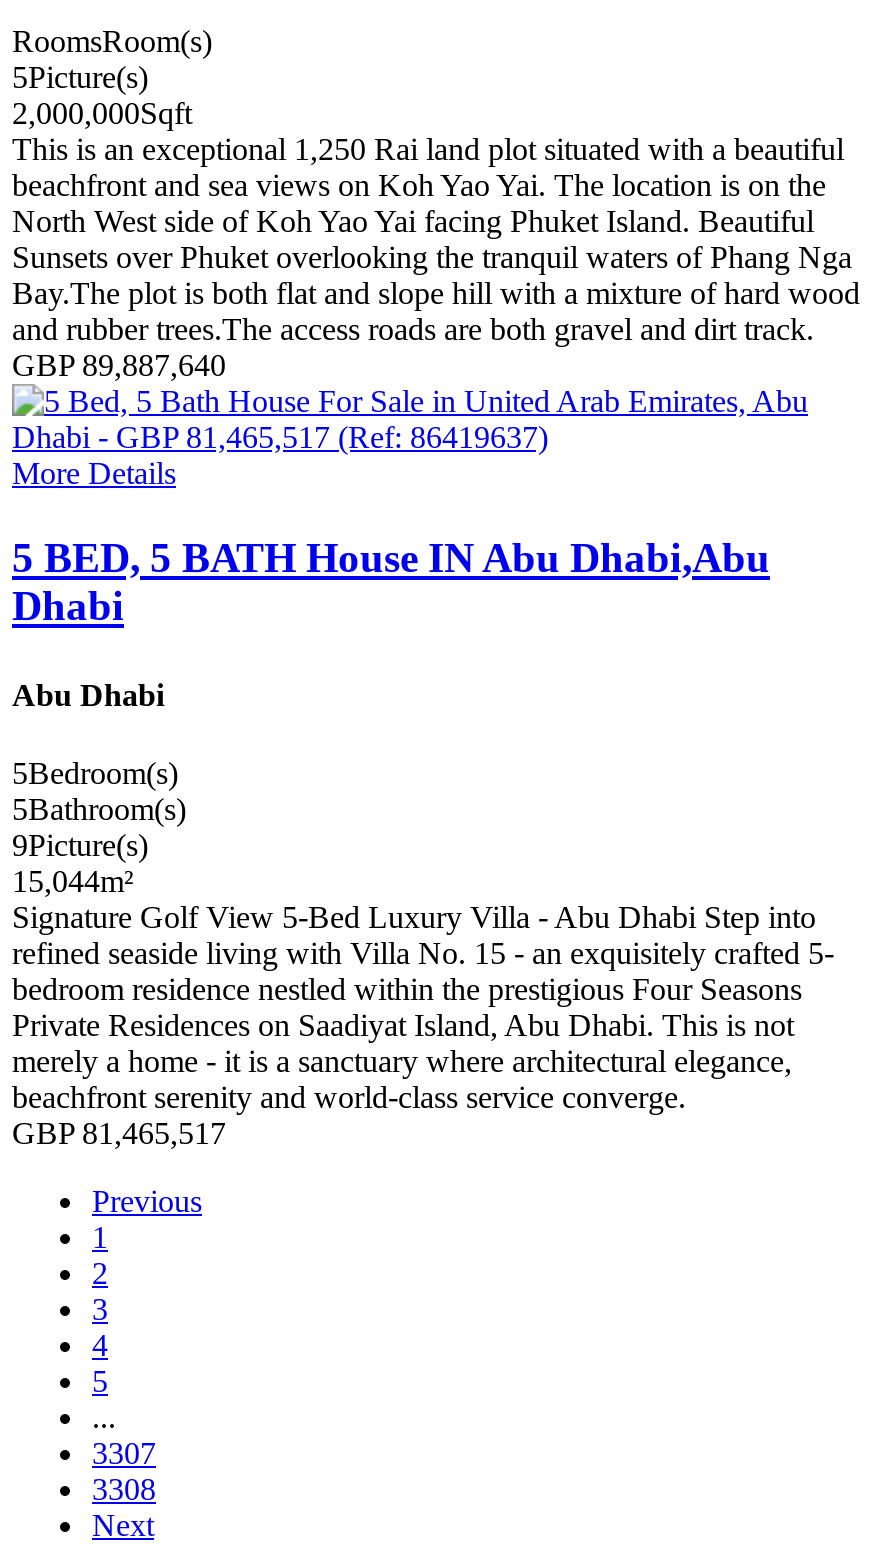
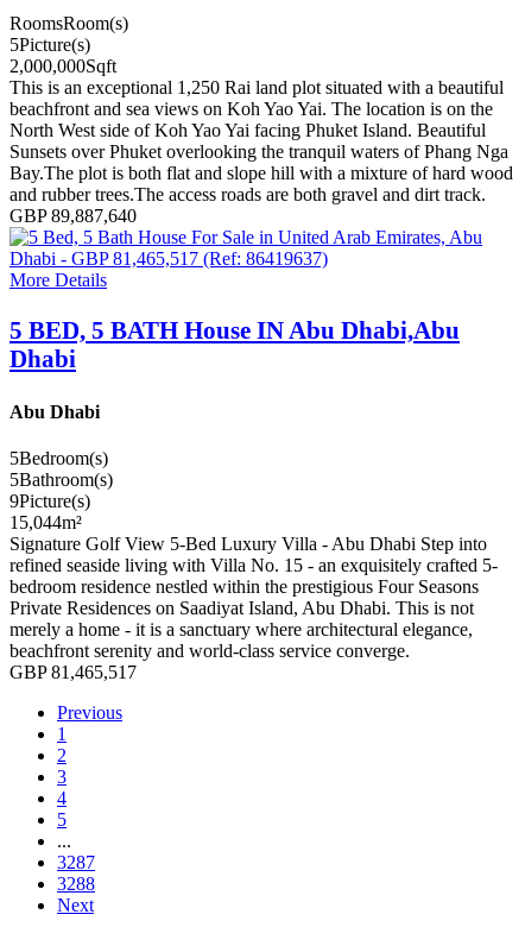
- 3307
+ 3287

- 3308
+ 3288
